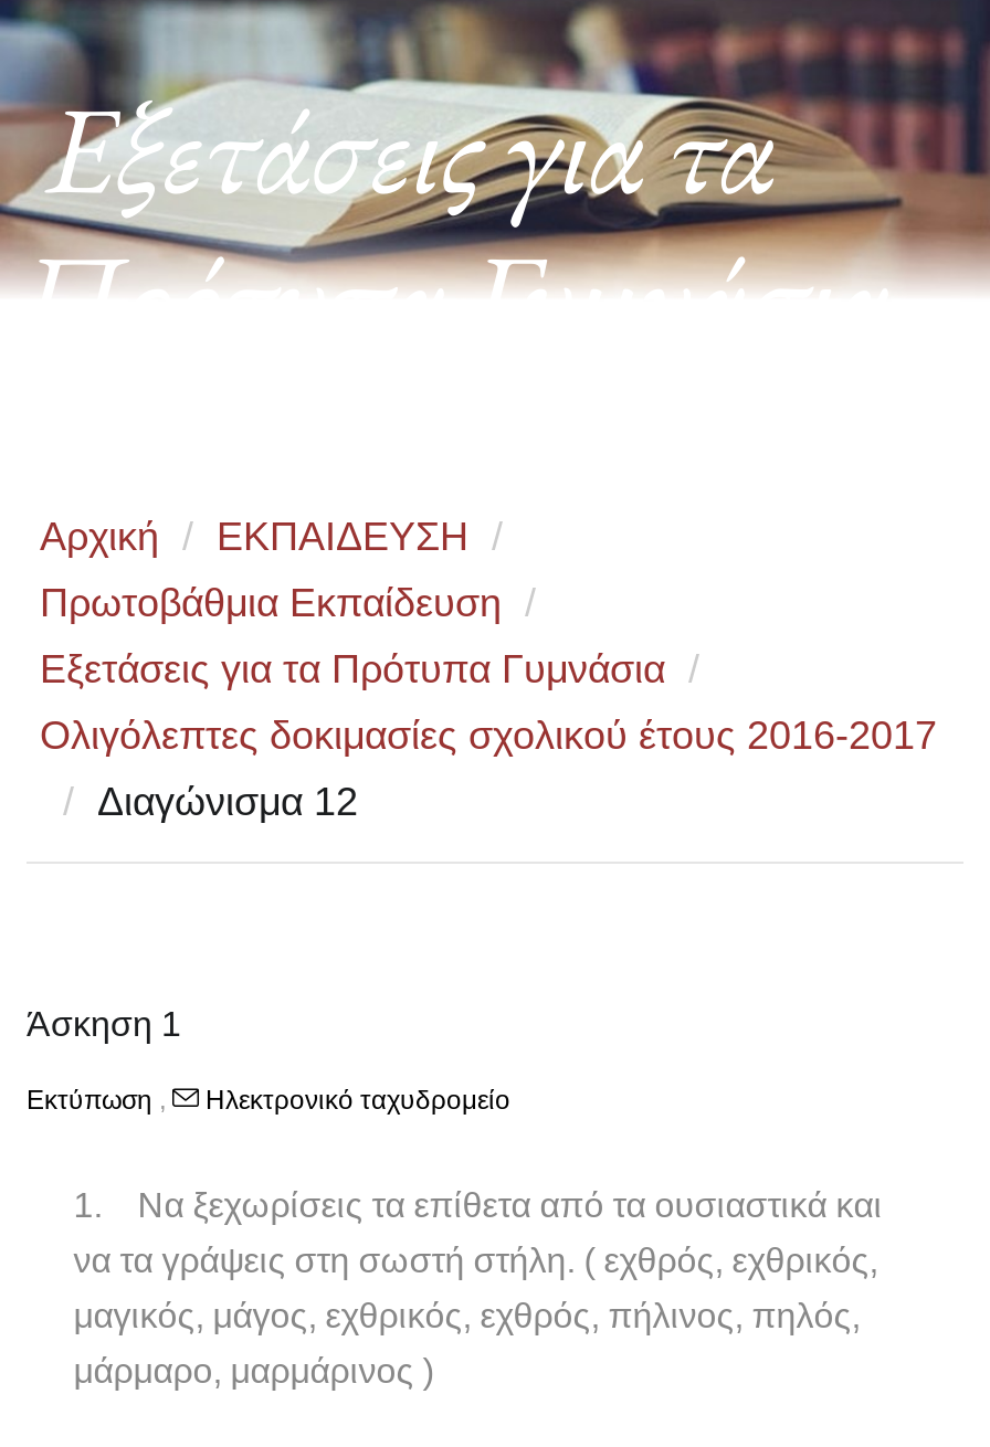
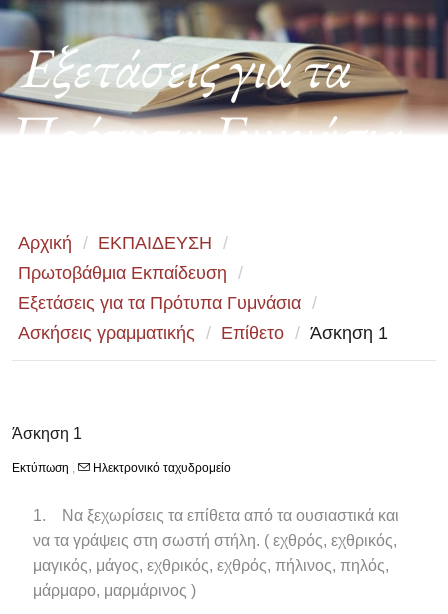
- Ολιγόλεπτες δοκιμασίες σχολικού έτους 2016-2017
- / Διαγώνισμα 12
+ Ασκήσεις γραμματικής / Επίθετο / Άσκηση 1
